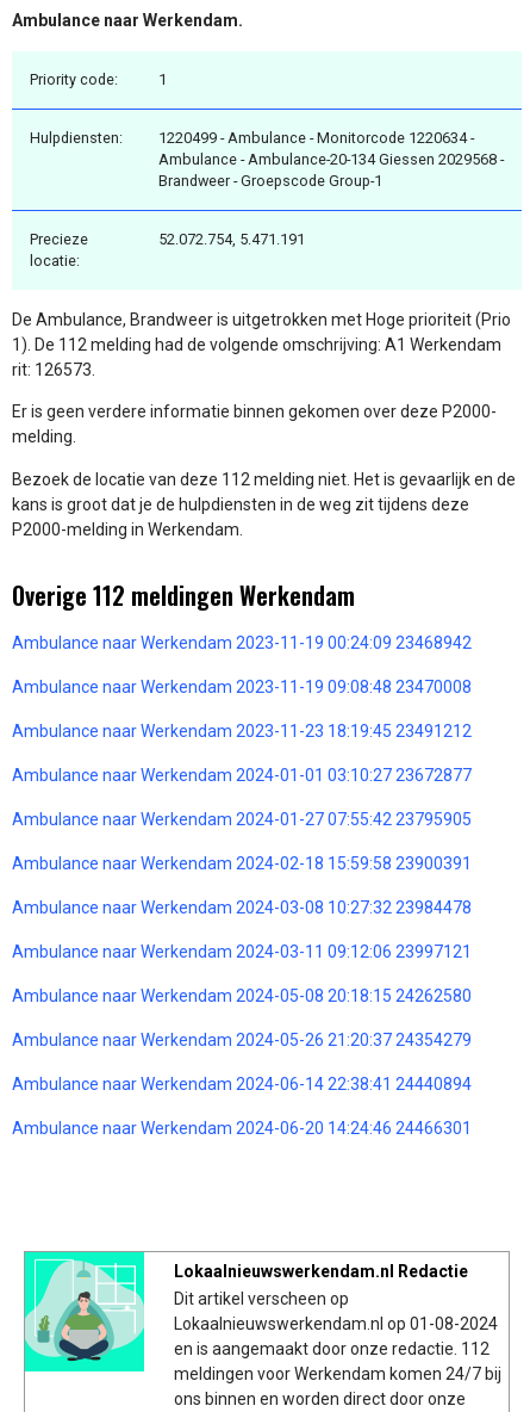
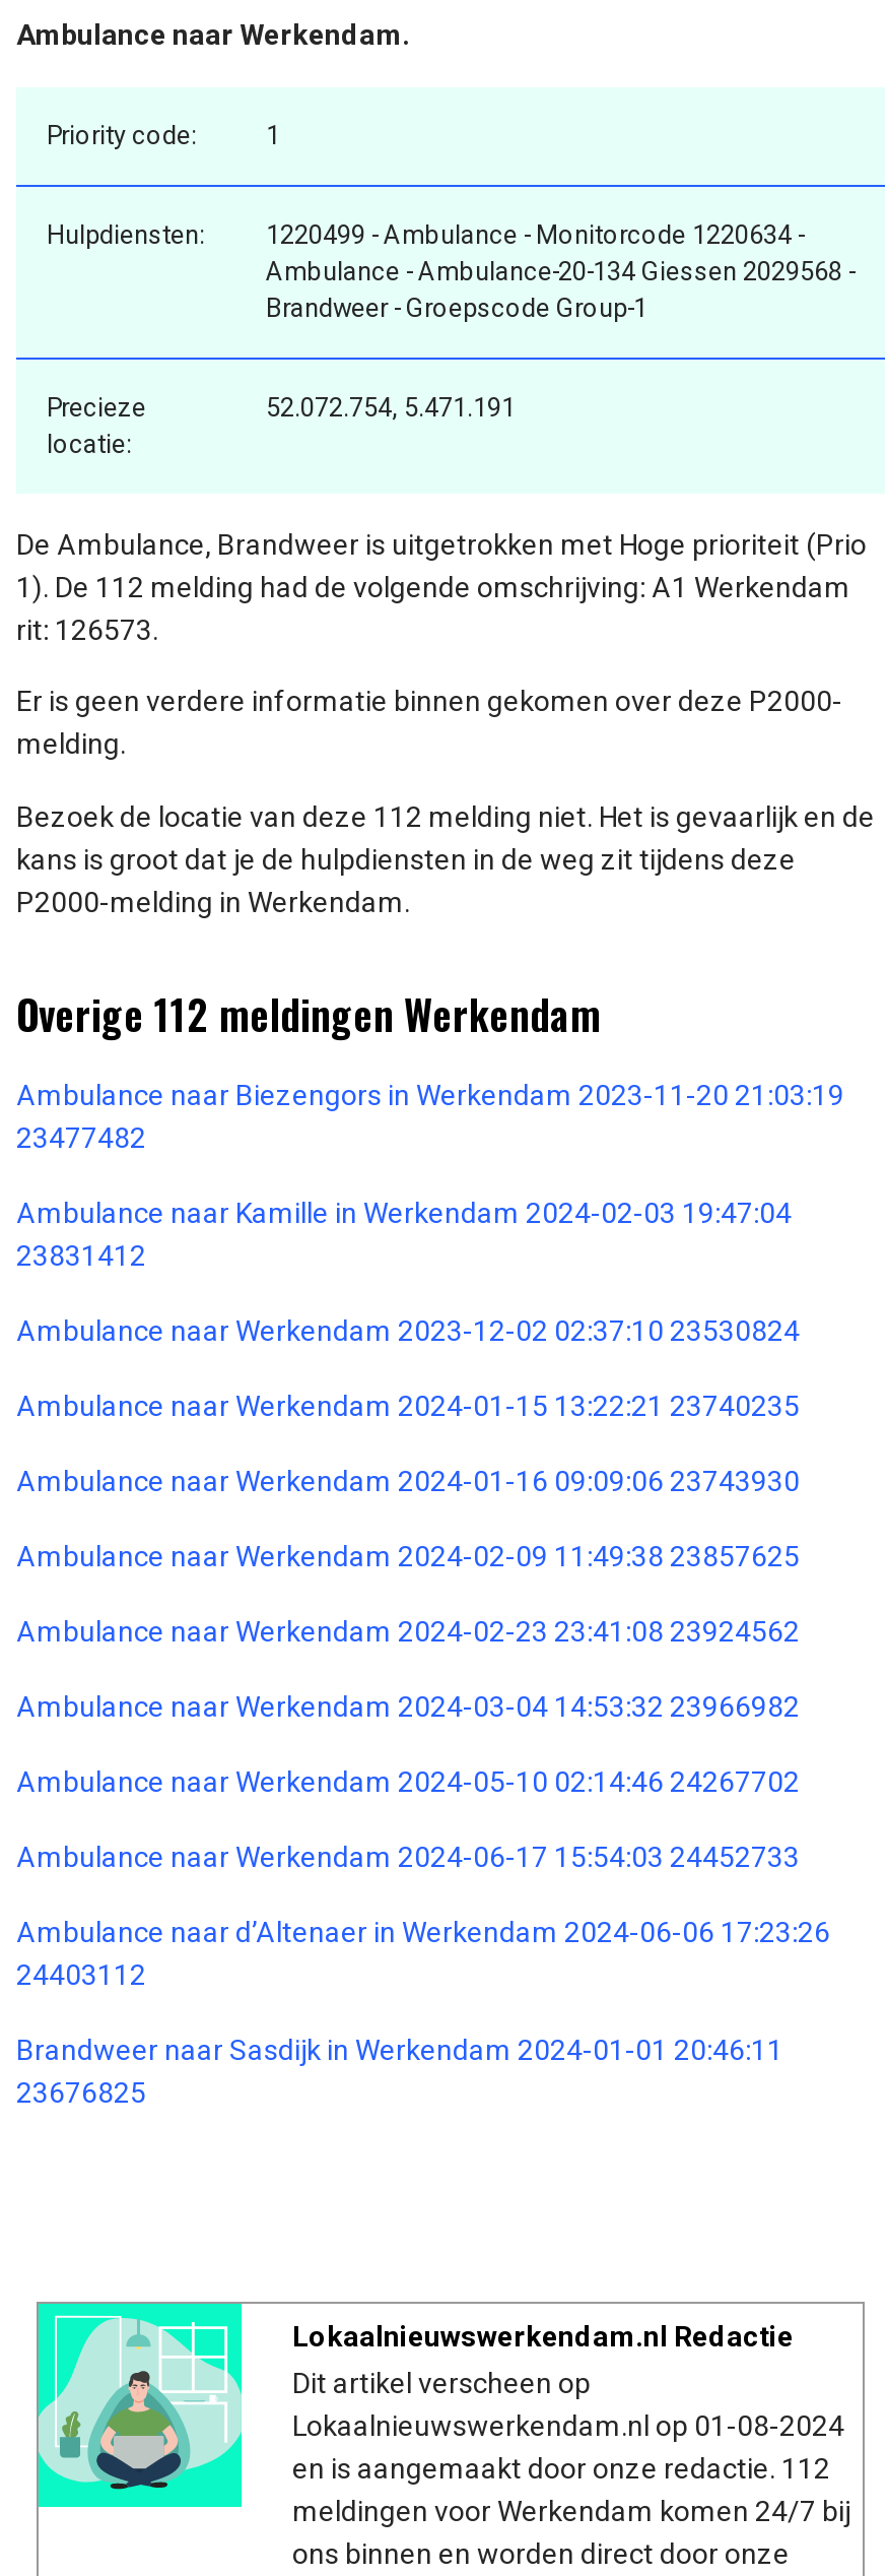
- Ambulance naar Werkendam 2023-11-19 00:24:09 23468942
+ Ambulance naar Biezengors in Werkendam 2023-11-20 21:03:19
+ 23477482

- Ambulance naar Werkendam 2023-11-19 09:08:48 23470008
+ Ambulance naar Kamille in Werkendam 2024-02-03 19:47:04
+ 23831412

- Ambulance naar Werkendam 2023-11-23 18:19:45 23491212
+ Ambulance naar Werkendam 2023-12-02 02:37:10 23530824

- Ambulance naar Werkendam 2024-01-01 03:10:27 23672877
+ Ambulance naar Werkendam 2024-01-15 13:22:21 23740235

- Ambulance naar Werkendam 2024-01-27 07:55:42 23795905
+ Ambulance naar Werkendam 2024-01-16 09:09:06 23743930

- Ambulance naar Werkendam 2024-02-18 15:59:58 23900391
+ Ambulance naar Werkendam 2024-02-09 11:49:38 23857625

- Ambulance naar Werkendam 2024-03-08 10:27:32 23984478
+ Ambulance naar Werkendam 2024-02-23 23:41:08 23924562

- Ambulance naar Werkendam 2024-03-11 09:12:06 23997121
+ Ambulance naar Werkendam 2024-03-04 14:53:32 23966982

- Ambulance naar Werkendam 2024-05-08 20:18:15 24262580
+ Ambulance naar Werkendam 2024-05-10 02:14:46 24267702

- Ambulance naar Werkendam 2024-05-26 21:20:37 24354279
+ Ambulance naar Werkendam 2024-06-17 15:54:03 24452733

- Ambulance naar Werkendam 2024-06-14 22:38:41 24440894
+ Ambulance naar d’Altenaer in Werkendam 2024-06-06 17:23:26
+ 24403112

- Ambulance naar Werkendam 2024-06-20 14:24:46 24466301
+ Brandweer naar Sasdijk in Werkendam 2024-01-01 20:46:11
+ 23676825
